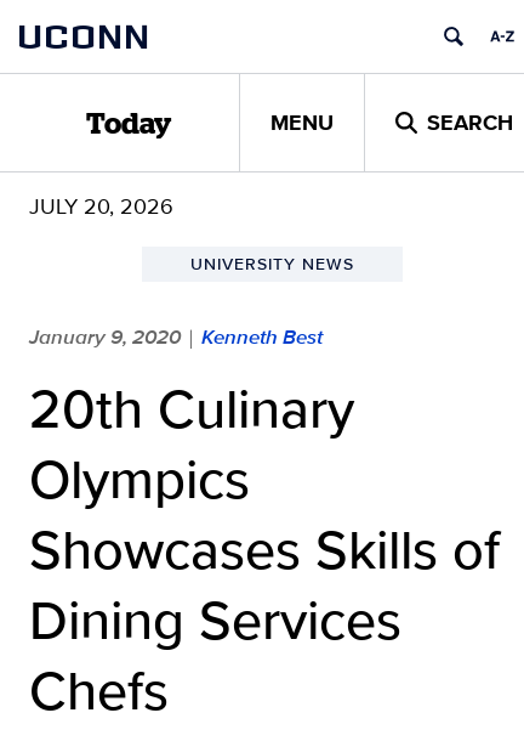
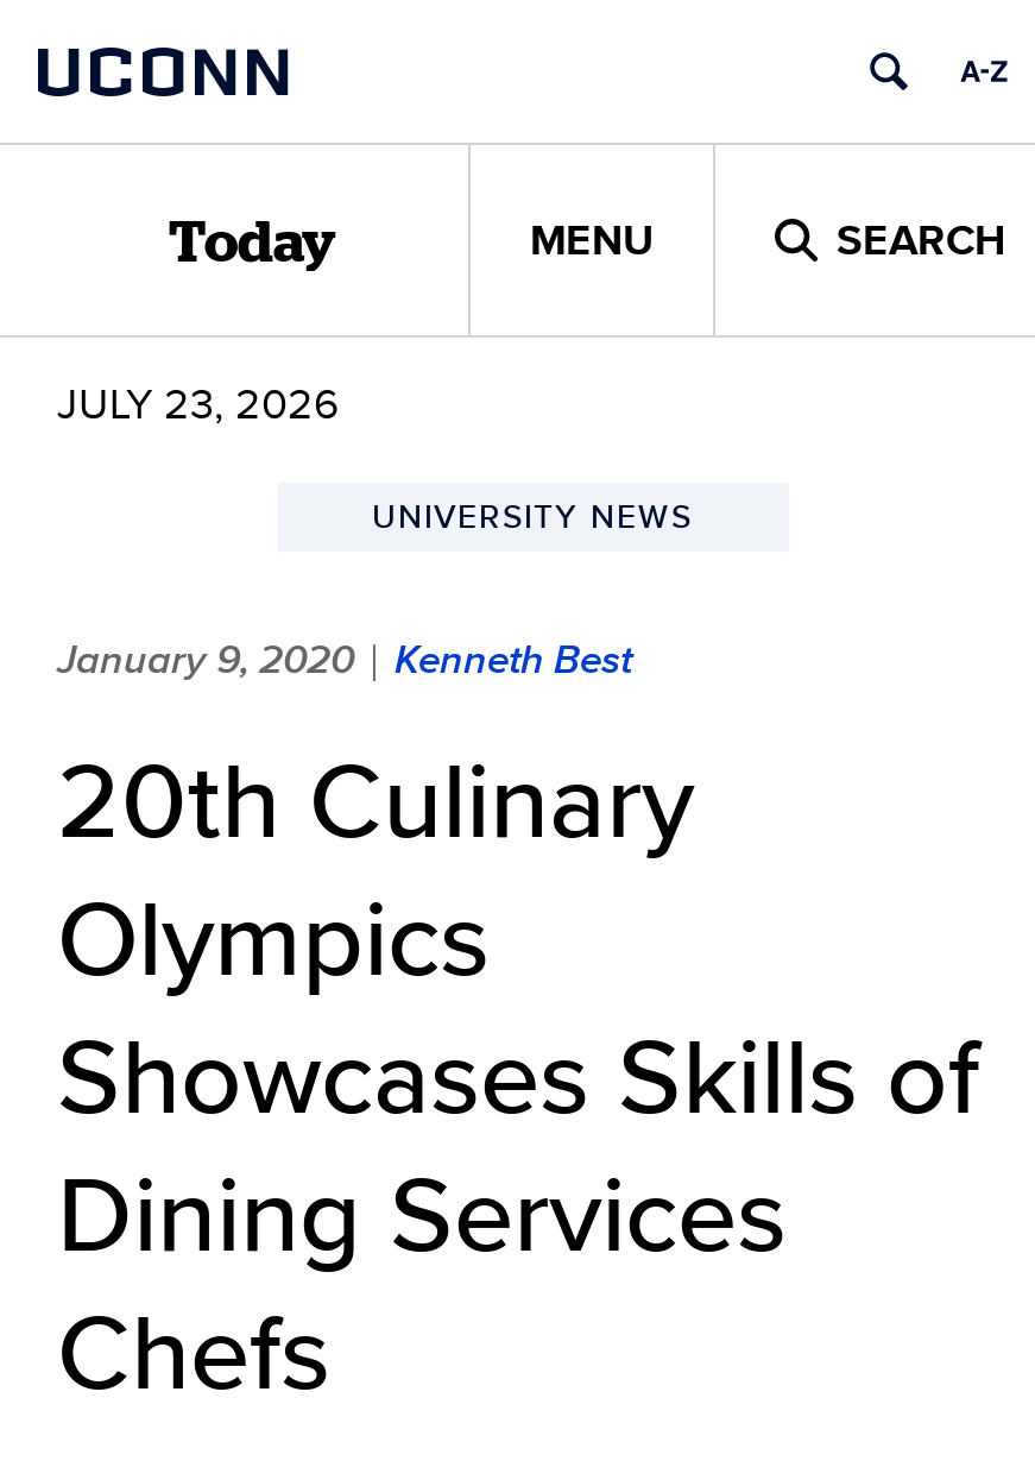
- JULY 20, 2026
+ JULY 23, 2026
